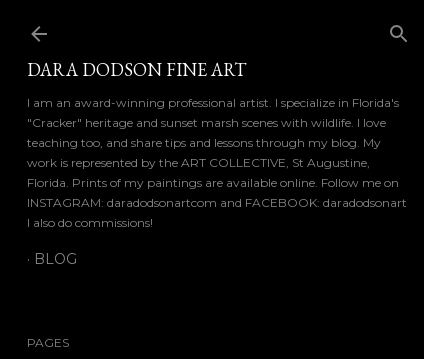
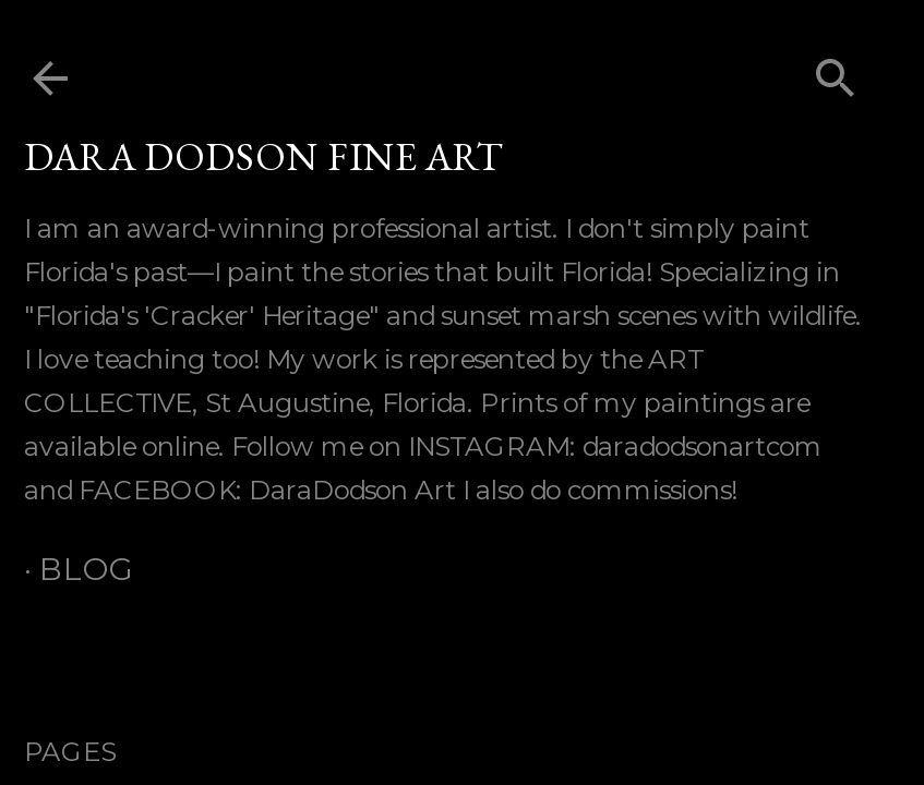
- I am an award-winning professional artist. I specialize in Florida's
- "Cracker" heritage and sunset marsh scenes with wildlife. I love
- teaching too, and share tips and lessons through my blog. My
- work is represented by the ART COLLECTIVE, St Augustine,
- Florida. Prints of my paintings are available online. Follow me on
- INSTAGRAM: daradodsonartcom and FACEBOOK: daradodsonart
- I also do commissions!
+ I am an award-winning professional artist. I don't simply paint
+ Florida's past—I paint the stories that built Florida! Specializing in
+ "Florida's 'Cracker' Heritage" and sunset marsh scenes with wildlife.
+ I love teaching too! My work is represented by the ART
+ COLLECTIVE, St Augustine, Florida. Prints of my paintings are
+ available online. Follow me on INSTAGRAM: daradodsonartcom
+ and FACEBOOK: DaraDodson Art I also do commissions!
